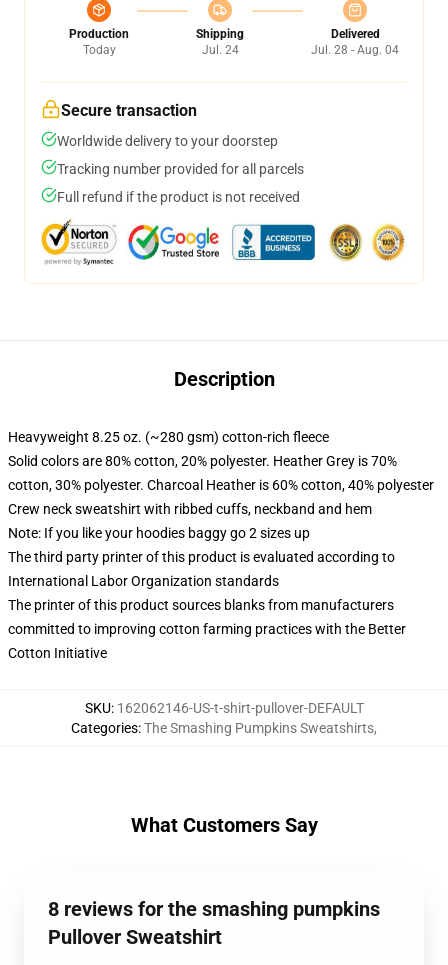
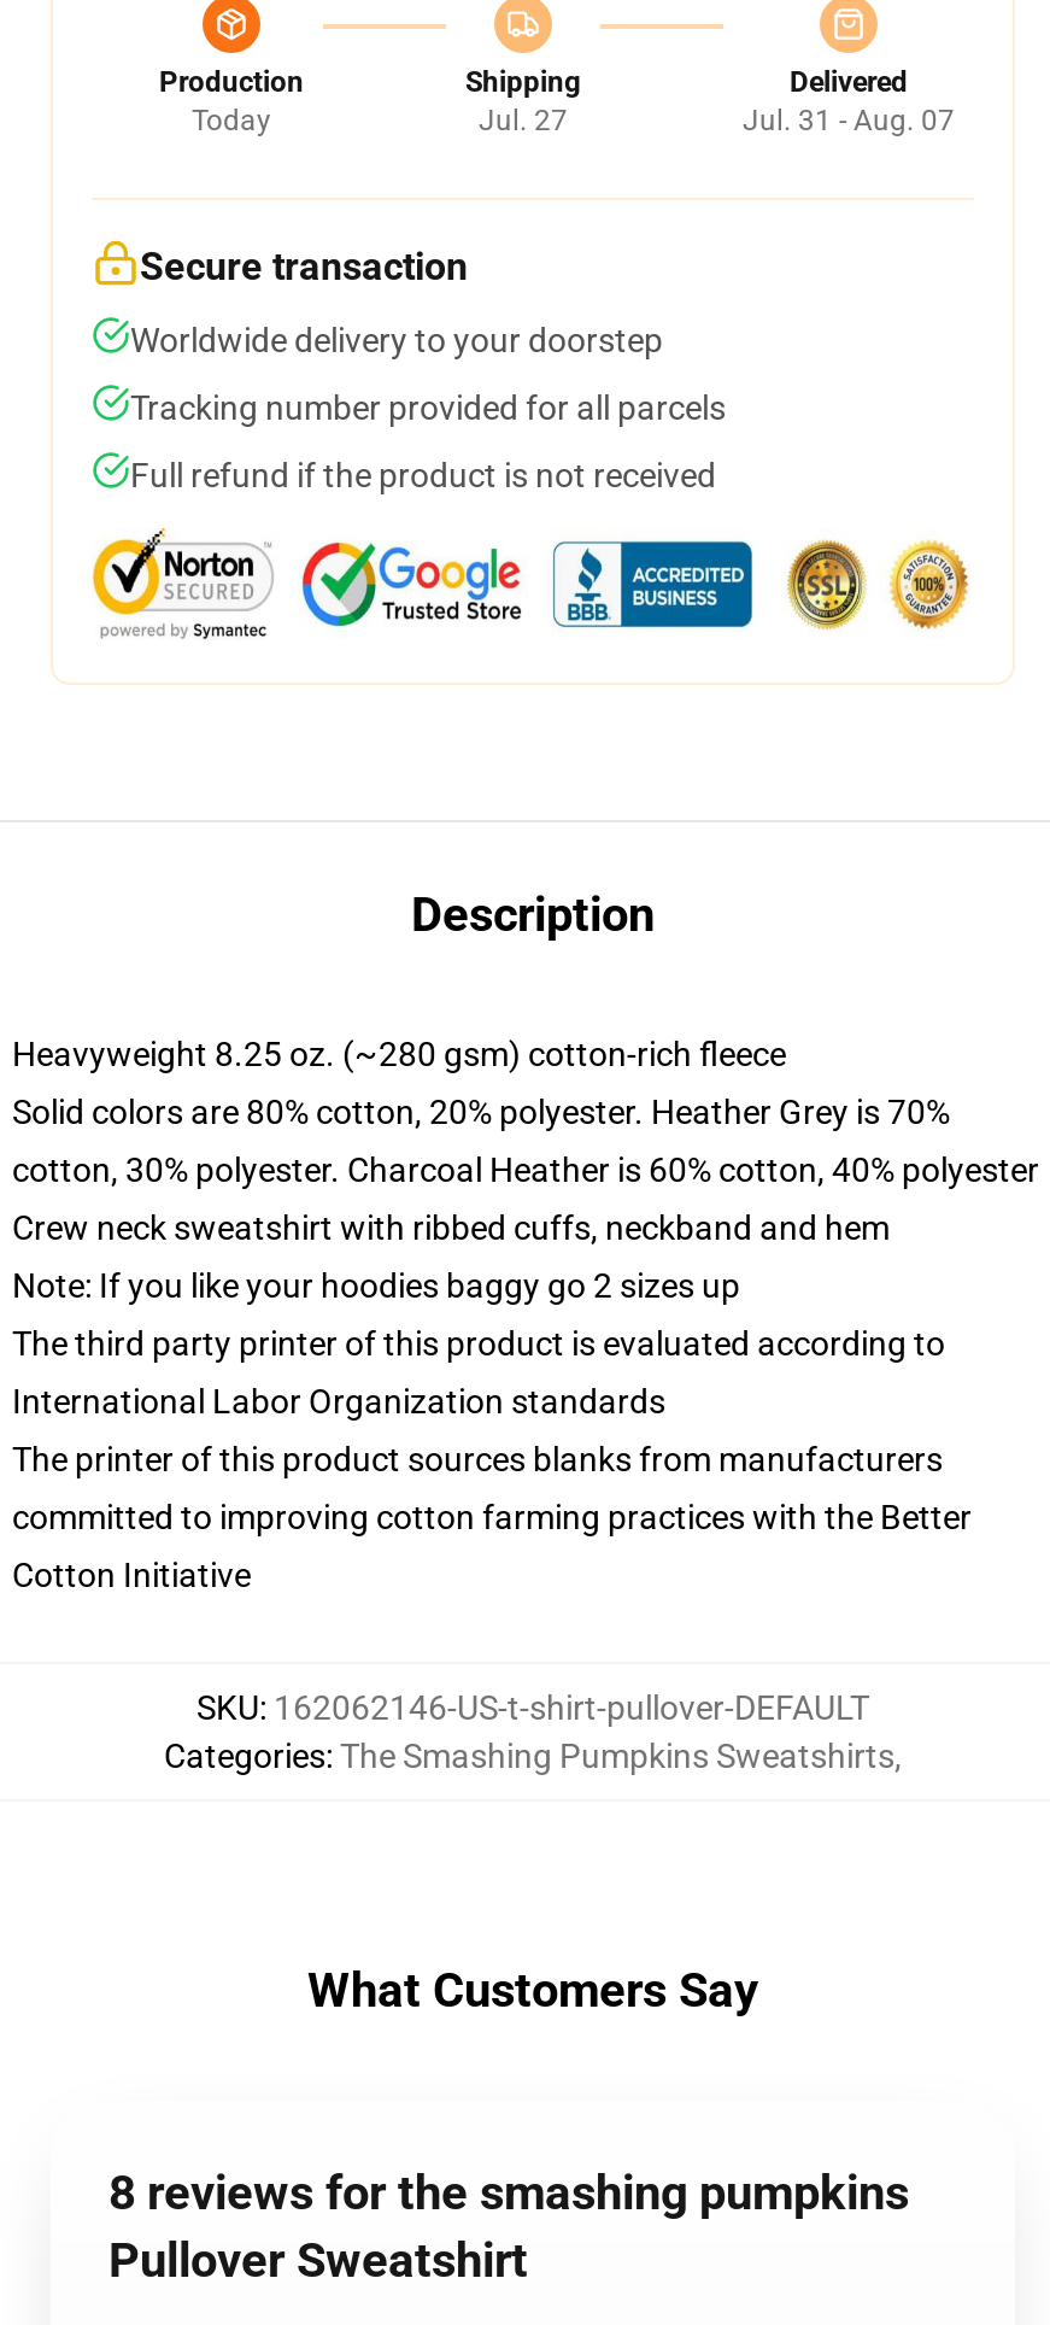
- Jul. 24
+ Jul. 27

- Jul. 28 - Aug. 04
+ Jul. 31 - Aug. 07
